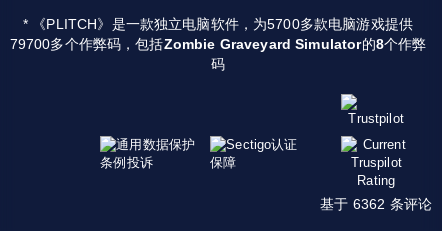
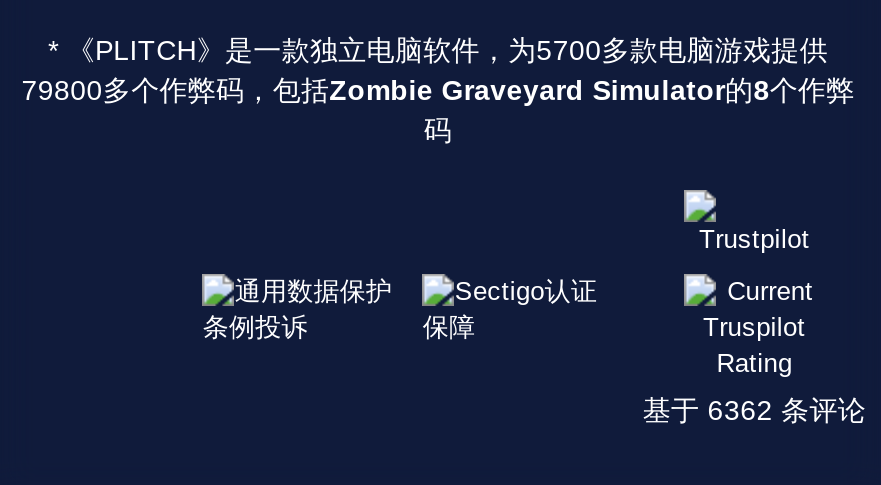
- 79700多个作弊码，包括Zombie Graveyard Simulator的8个作弊
+ 79800多个作弊码，包括Zombie Graveyard Simulator的8个作弊
